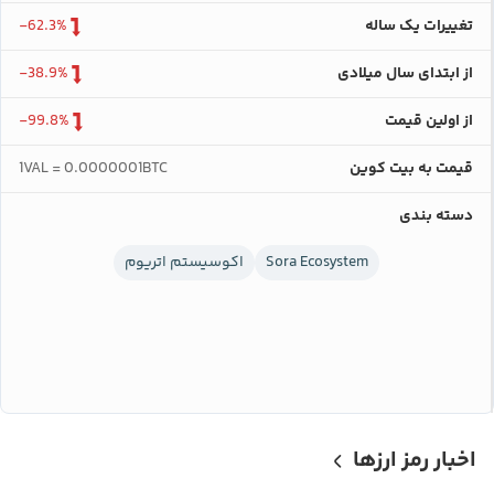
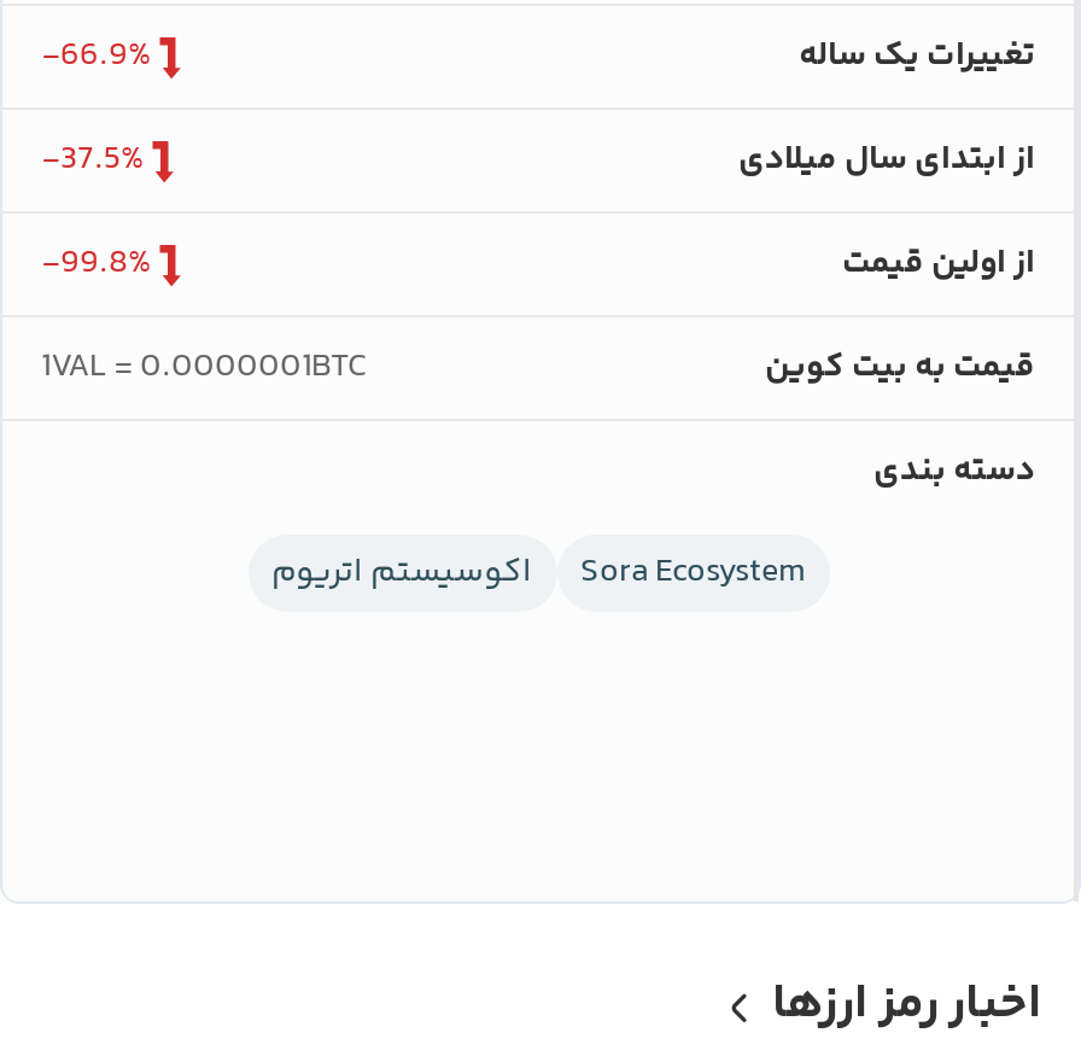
- -62.3%
+ -66.9%

- -38.9%
+ -37.5%
